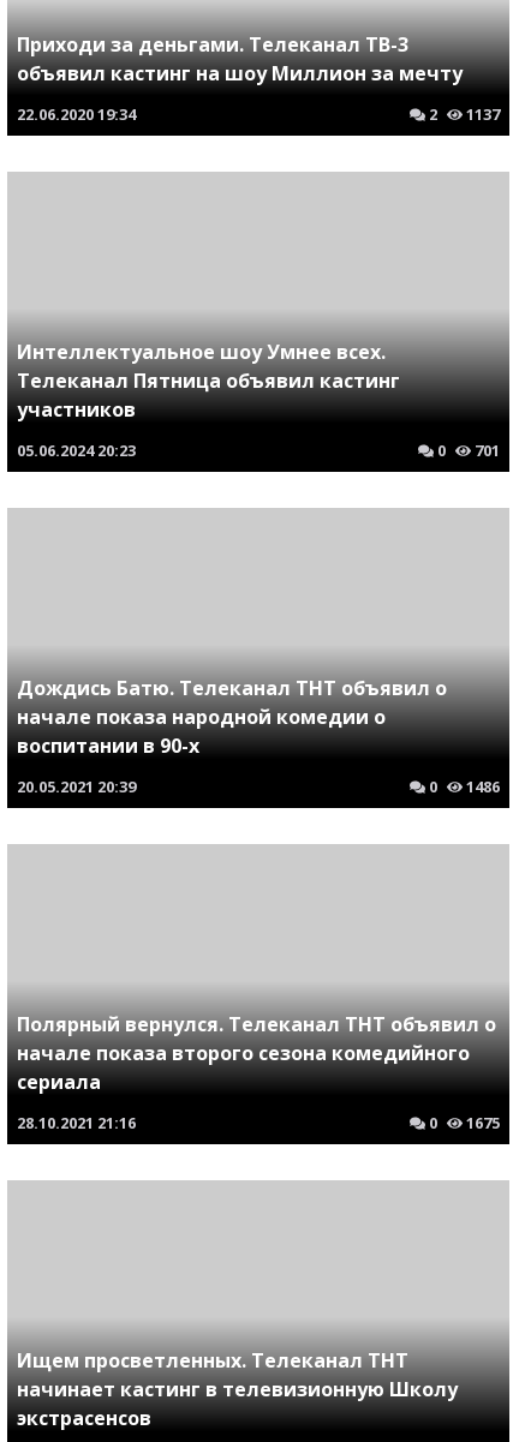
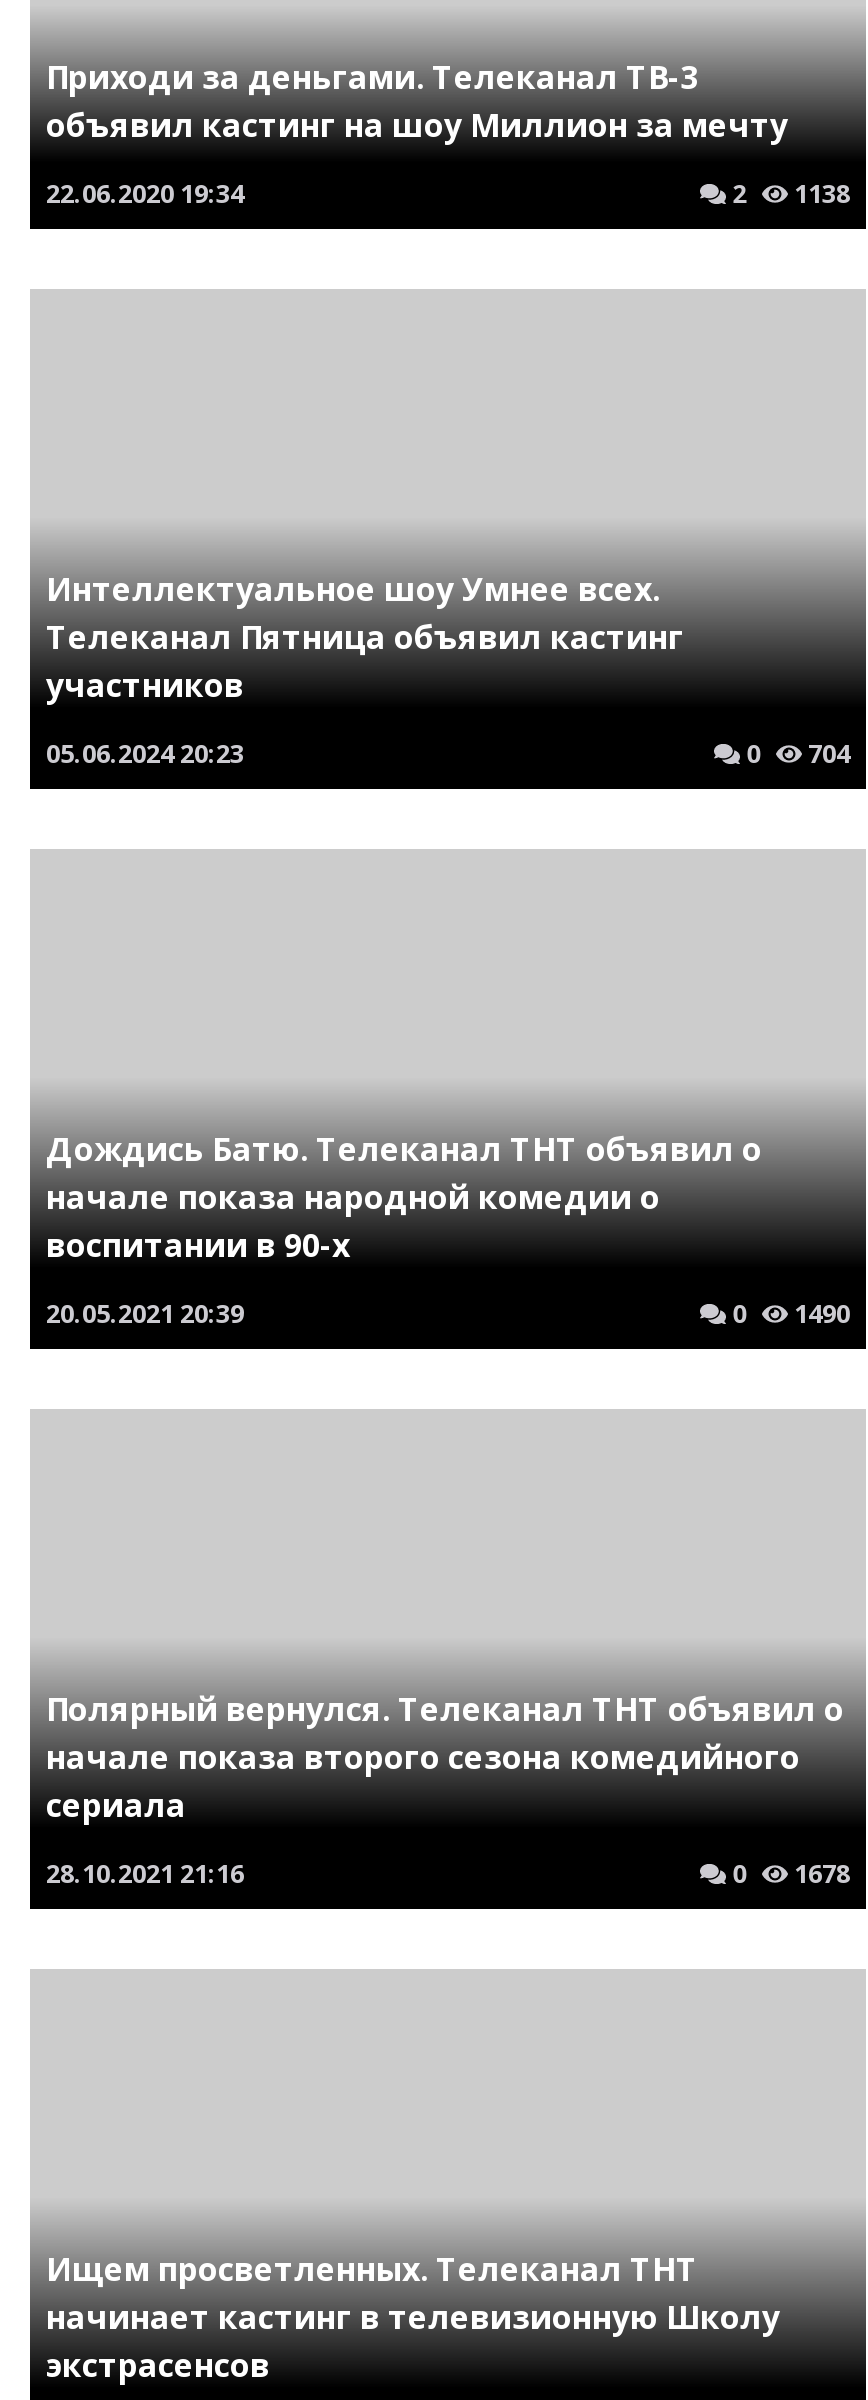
- 2 1137
+ 2 1138

- 0 701
+ 0 704

- 0 1486
+ 0 1490

- 0 1675
+ 0 1678
